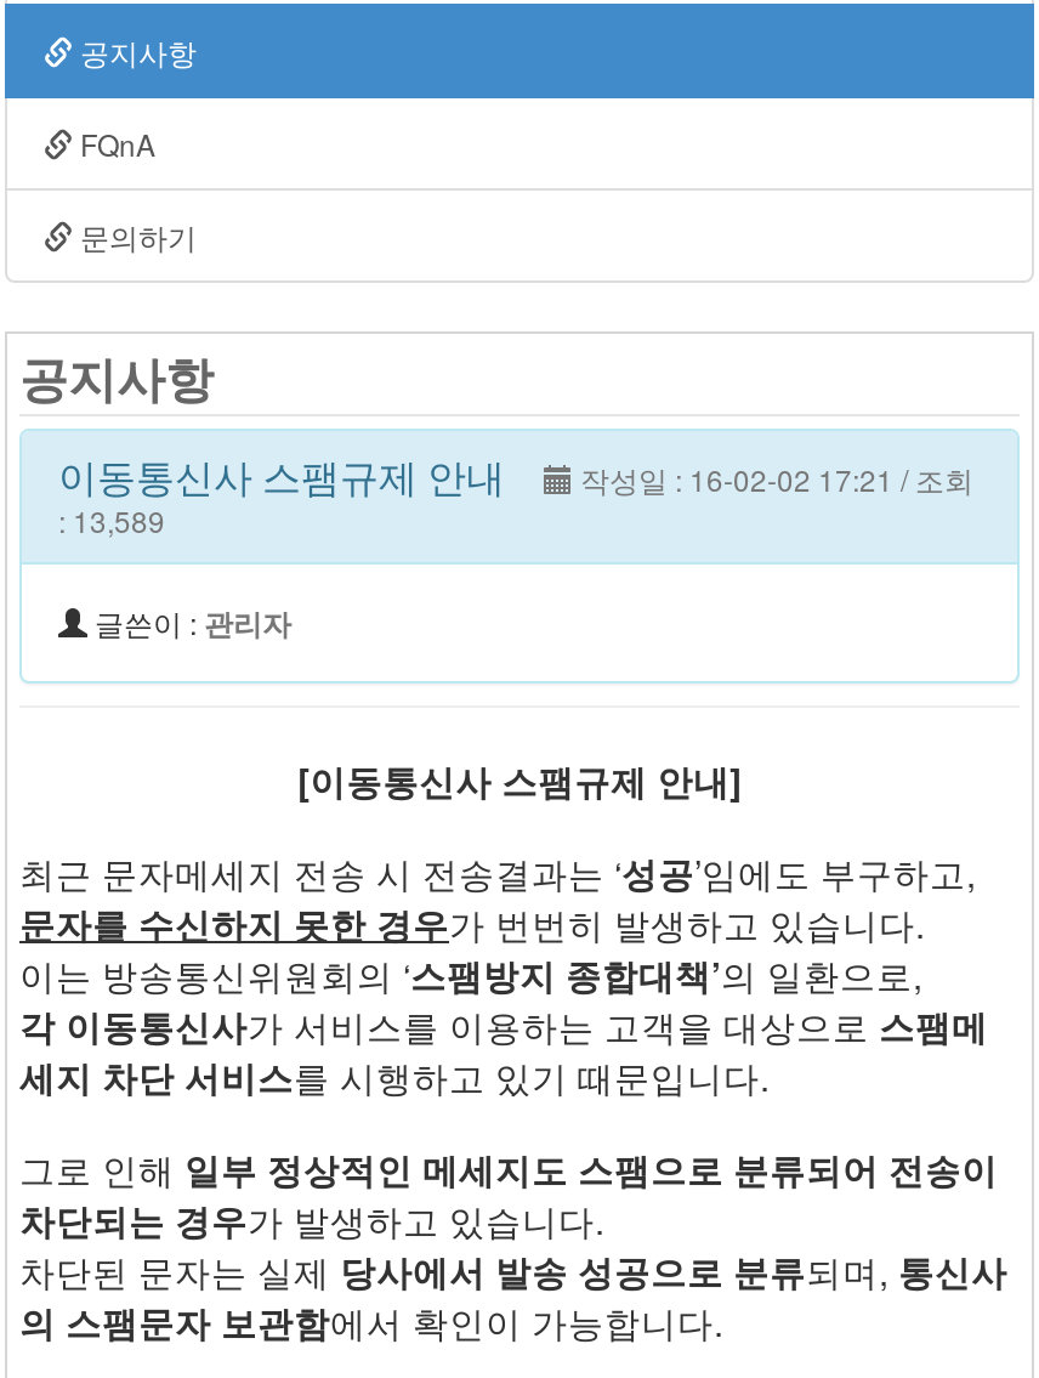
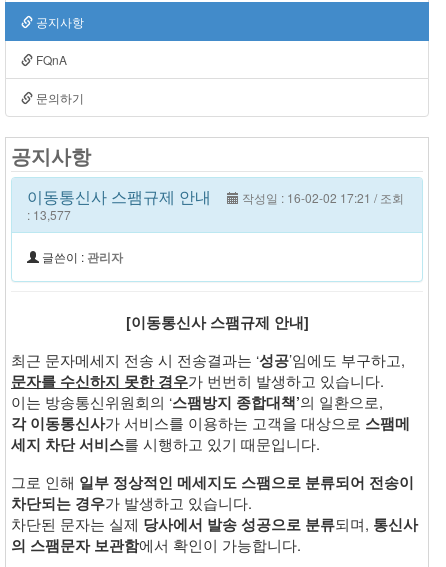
- : 13,589
+ : 13,577
